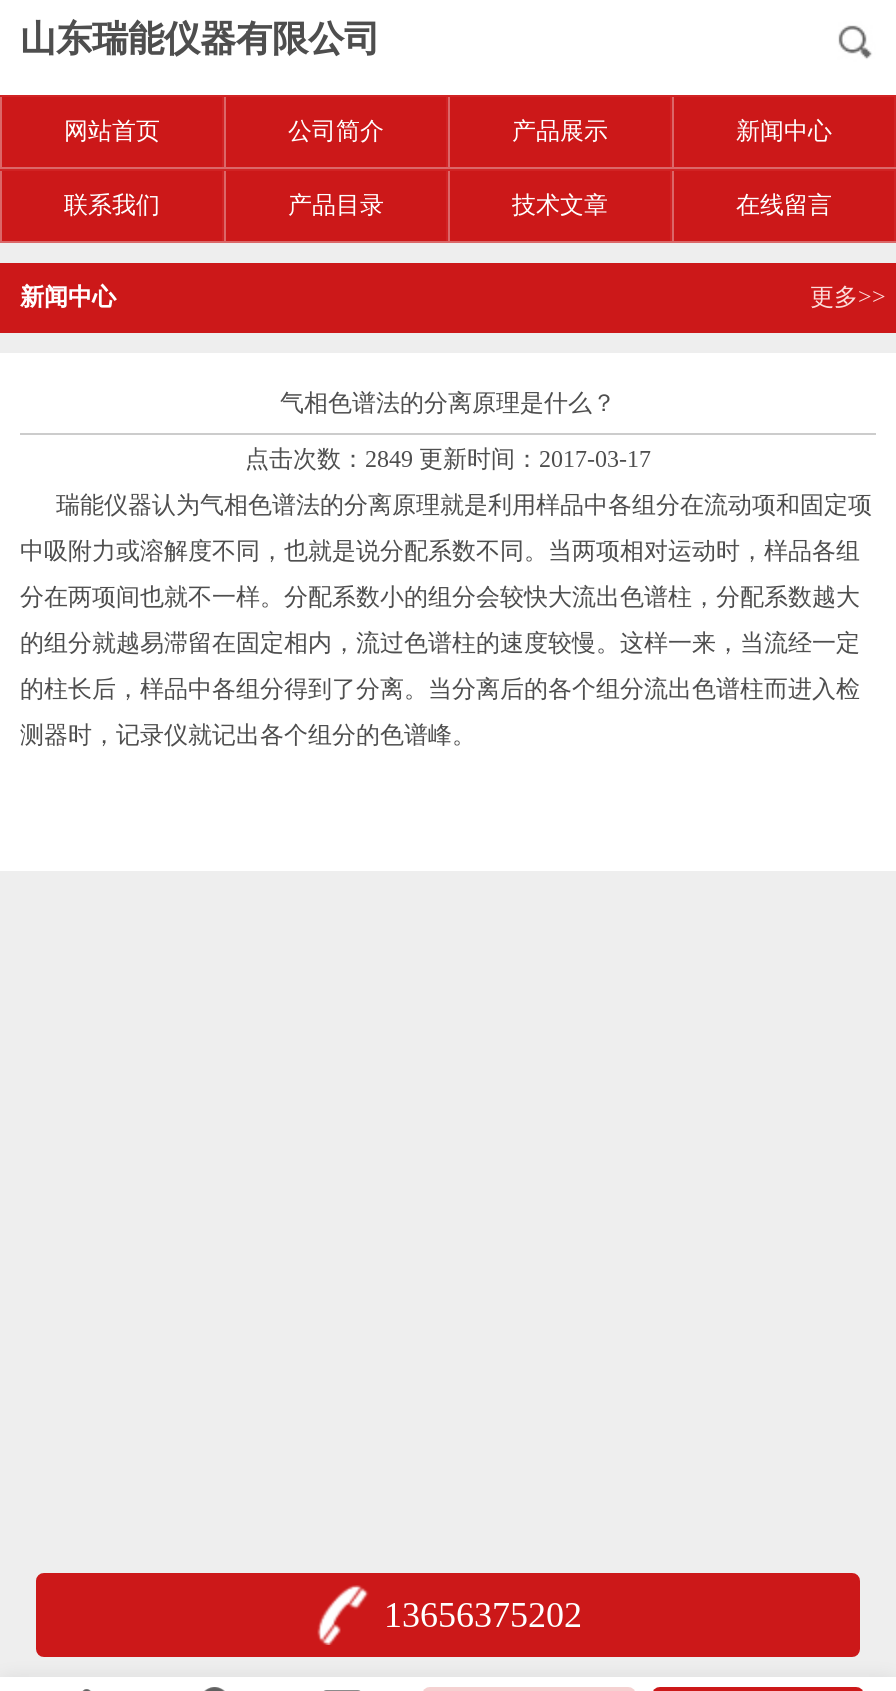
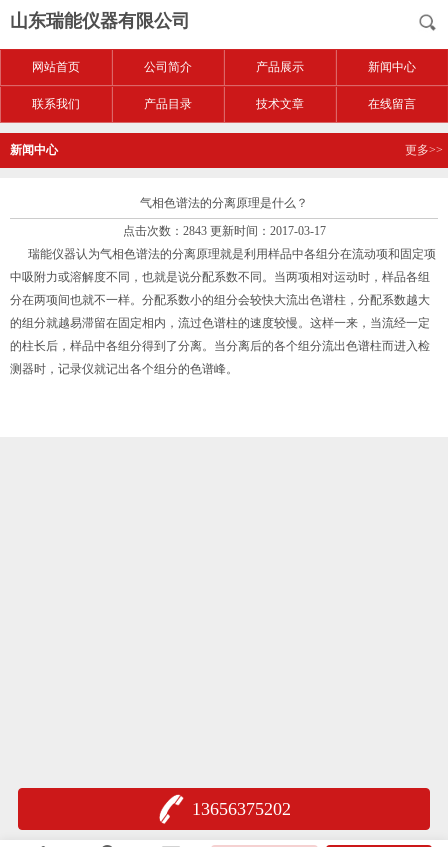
- 点击次数：2849 更新时间：2017-03-17
+ 点击次数：2843 更新时间：2017-03-17
